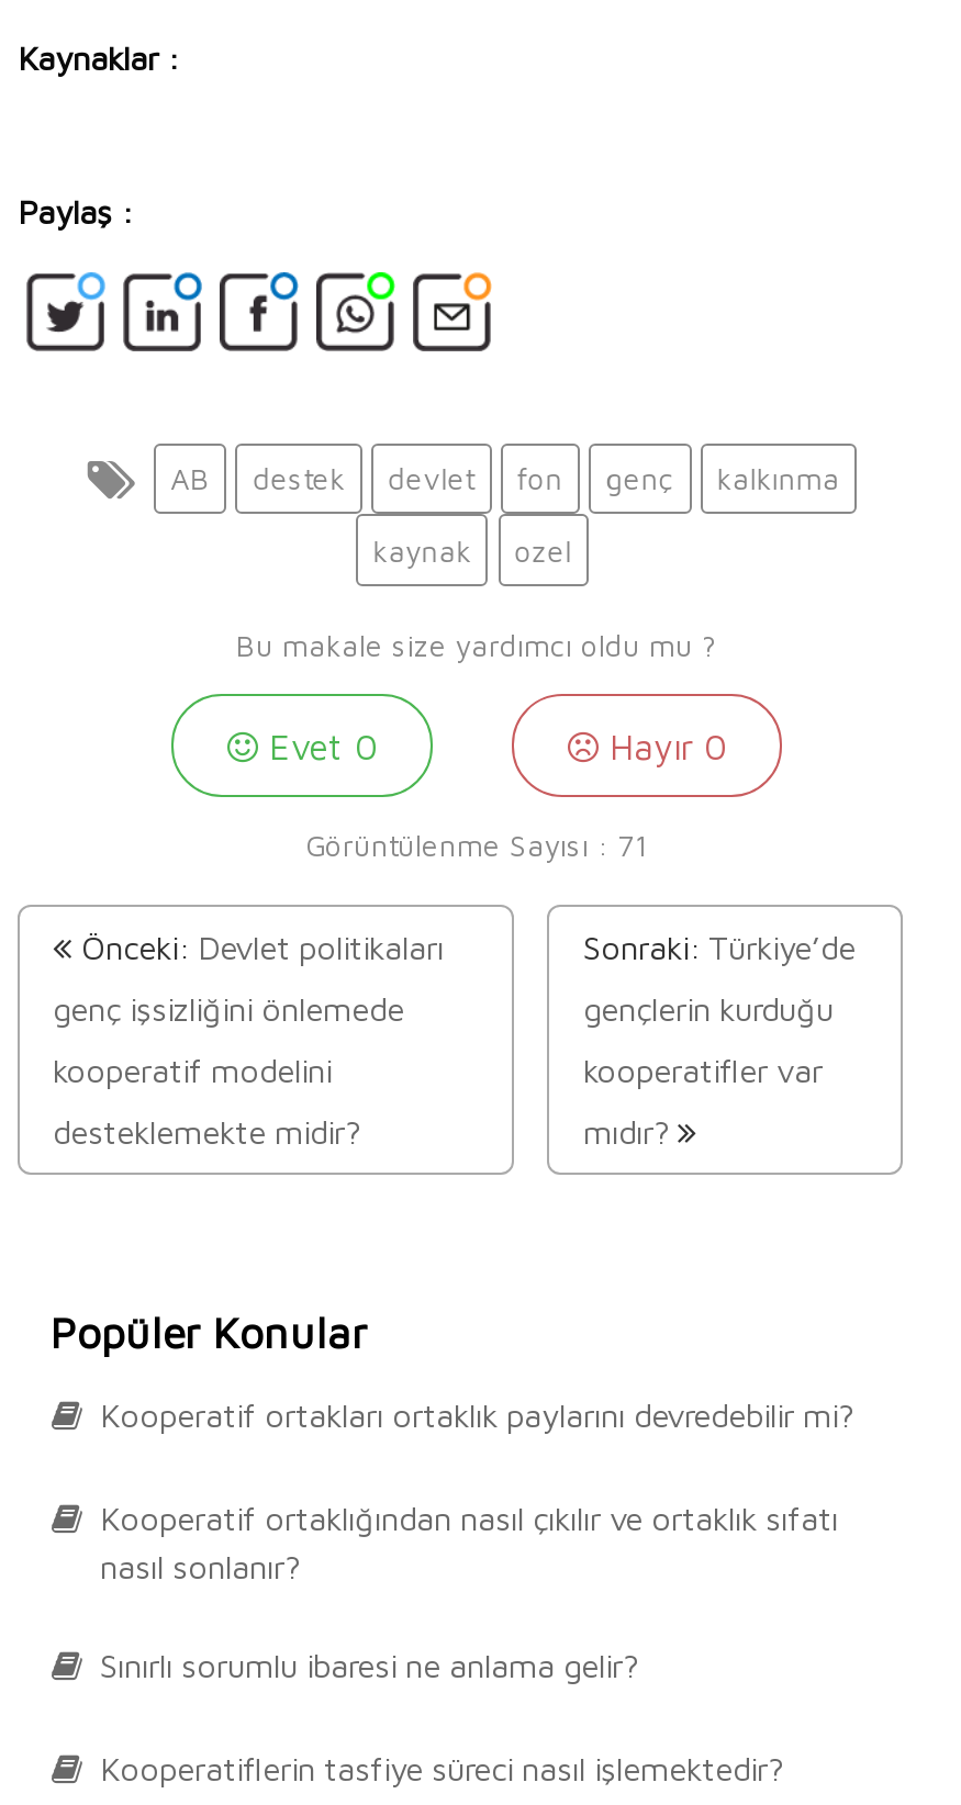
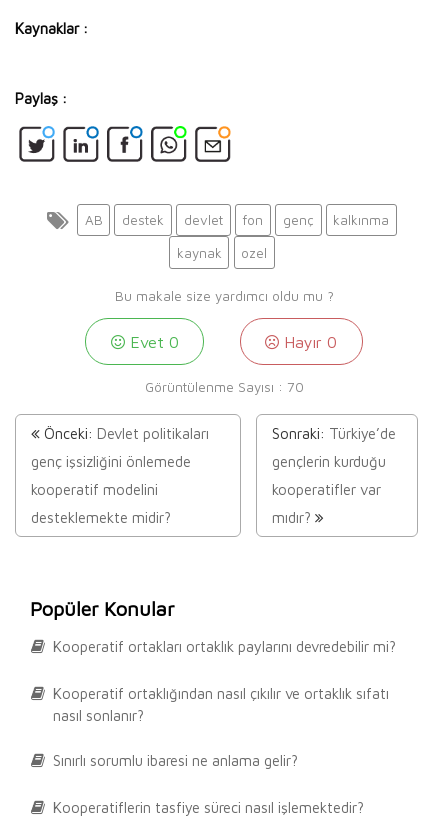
- Görüntülenme Sayısı : 71
+ Görüntülenme Sayısı : 70
